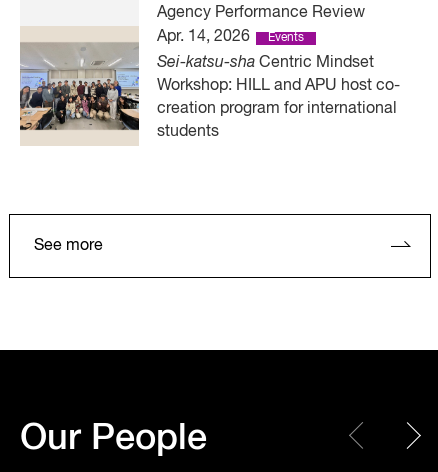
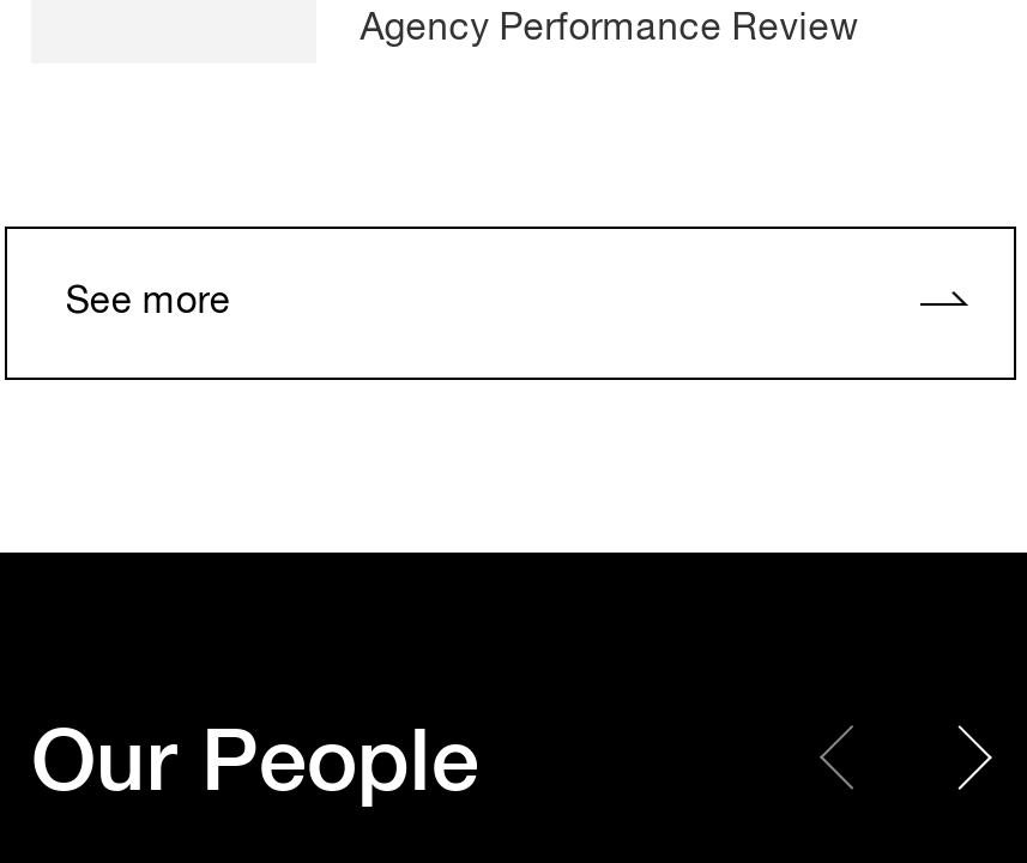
- [image]
- Apr. 14, 2026
- Events
- Sei-katsu-sha Centric Mindset
- Workshop: HILL and APU host co-
- creation program for international
- students
